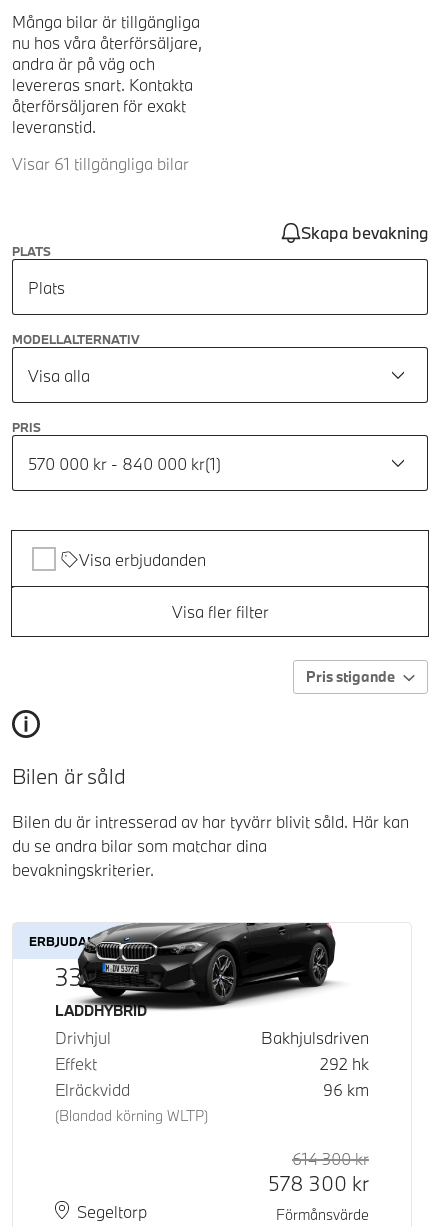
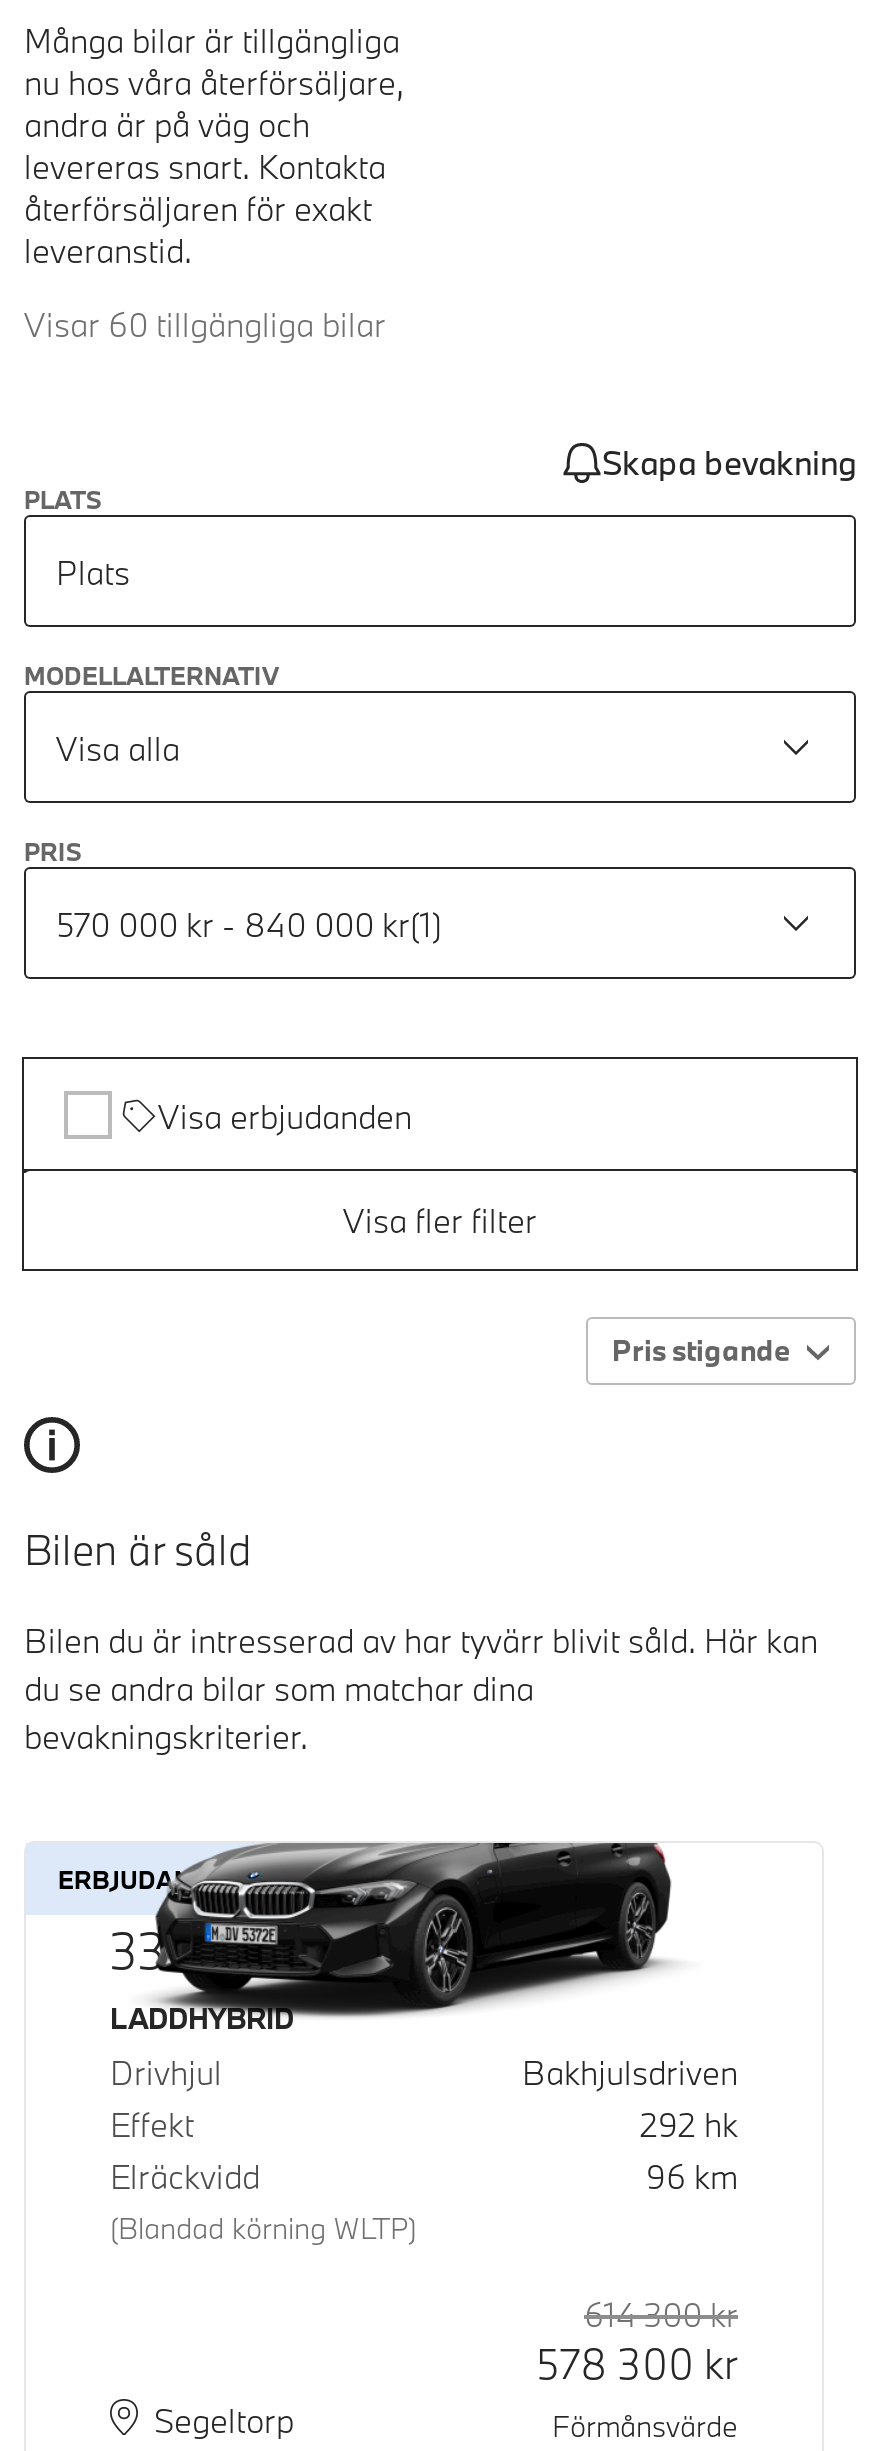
- Visar 61 tillgängliga bilar
+ Visar 60 tillgängliga bilar
